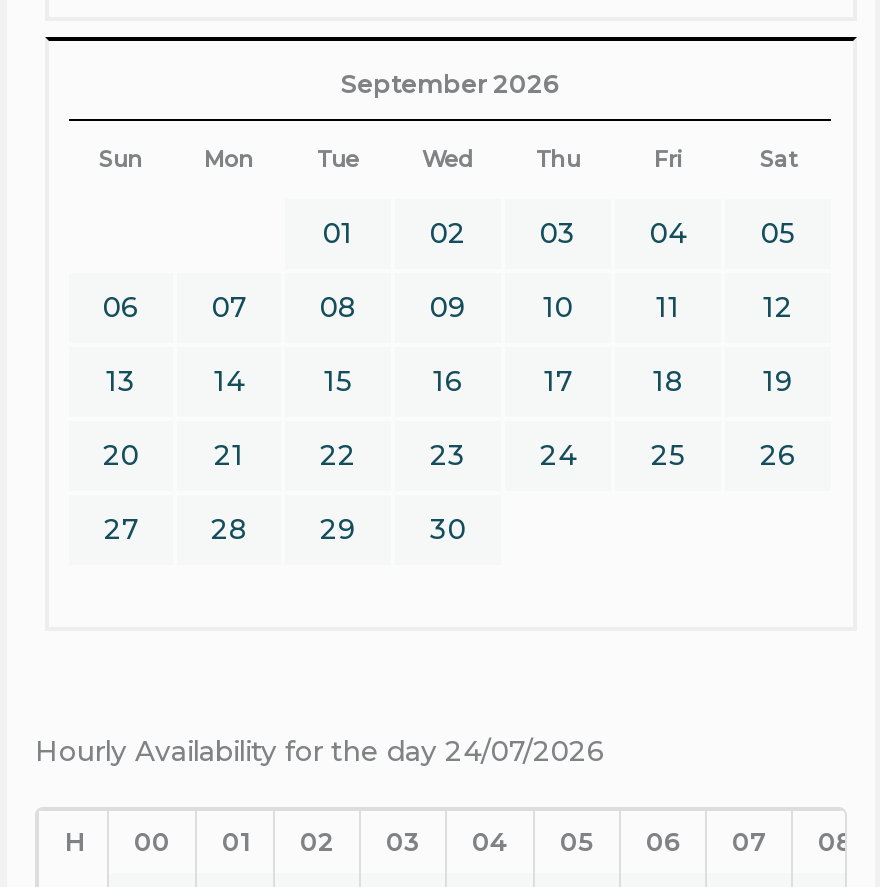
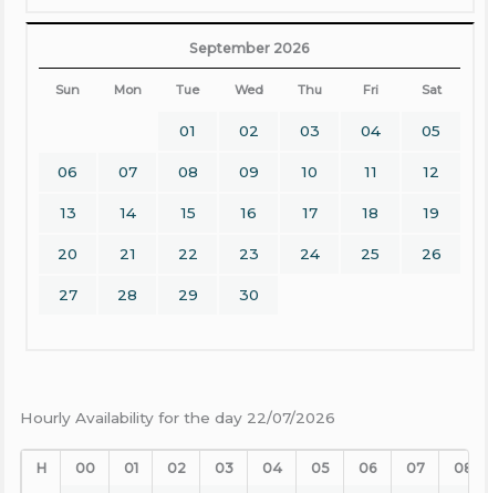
- Hourly Availability for the day 24/07/2026
+ Hourly Availability for the day 22/07/2026
